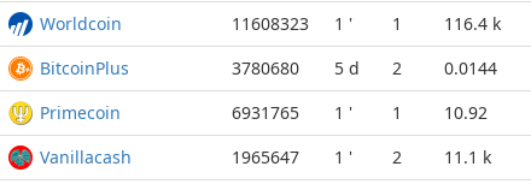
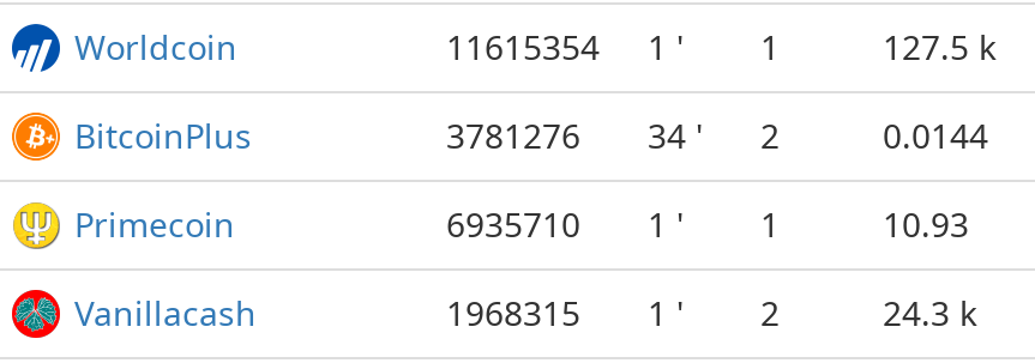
- 11608323
+ 11615354

- 116.4 k
+ 127.5 k

- 3780680
- 5 d
+ 3781276
+ 34 '

- 6931765
+ 6935710

- 10.92
+ 10.93

- 1965647
+ 1968315

- 11.1 k
+ 24.3 k
